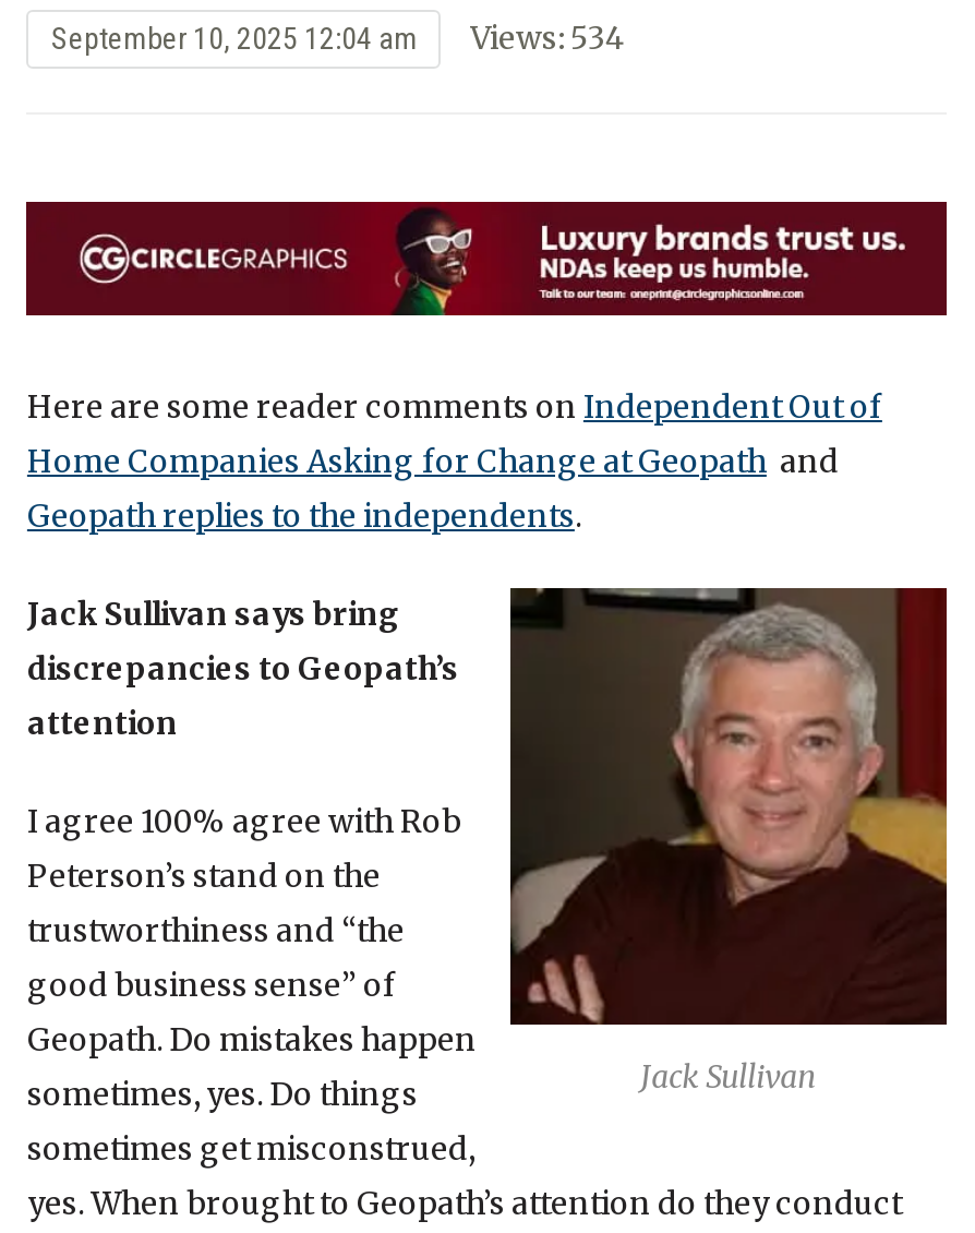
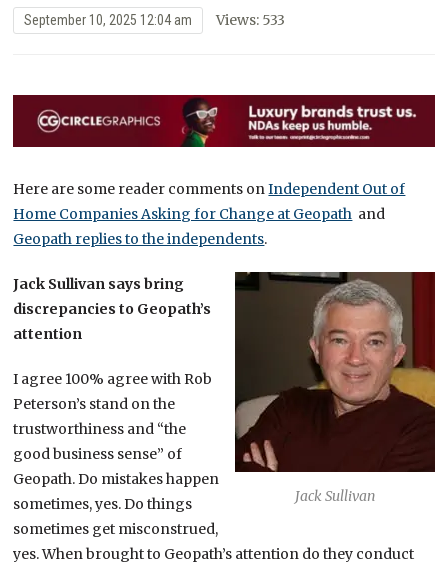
- September 10, 2025 12:04 am Views: 534
+ September 10, 2025 12:04 am Views: 533
